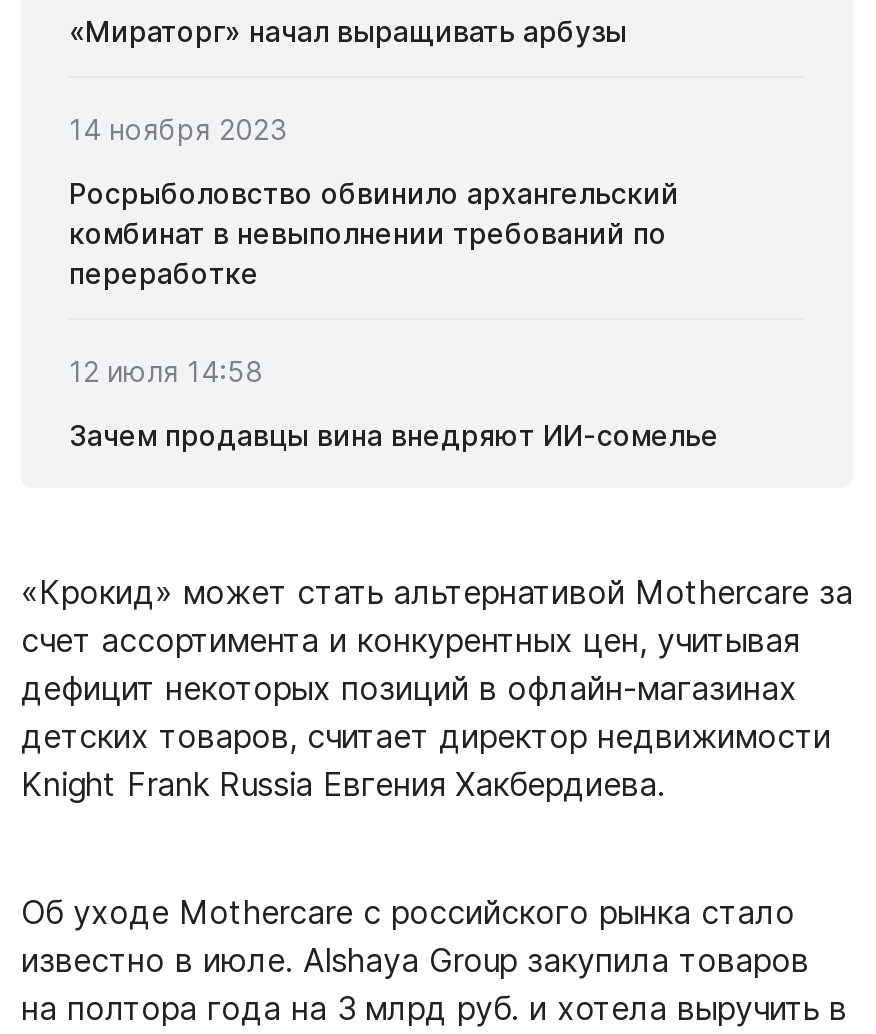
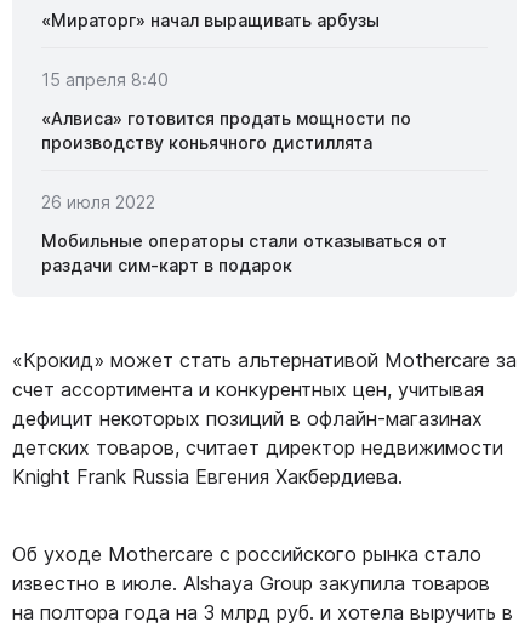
- 14 ноября 2023
+ 15 апреля 8:40

- Росрыболовство обвинило архангельский
- комбинат в невыполнении требований по
- переработке
+ «Алвиса» готовится продать мощности по
+ производству коньячного дистиллята

- 12 июля 14:58
+ 26 июля 2022

- Зачем продавцы вина внедряют ИИ-сомелье
+ Мобильные операторы стали отказываться от
+ раздачи сим-карт в подарок
